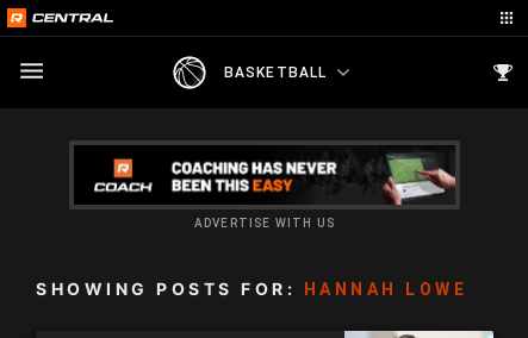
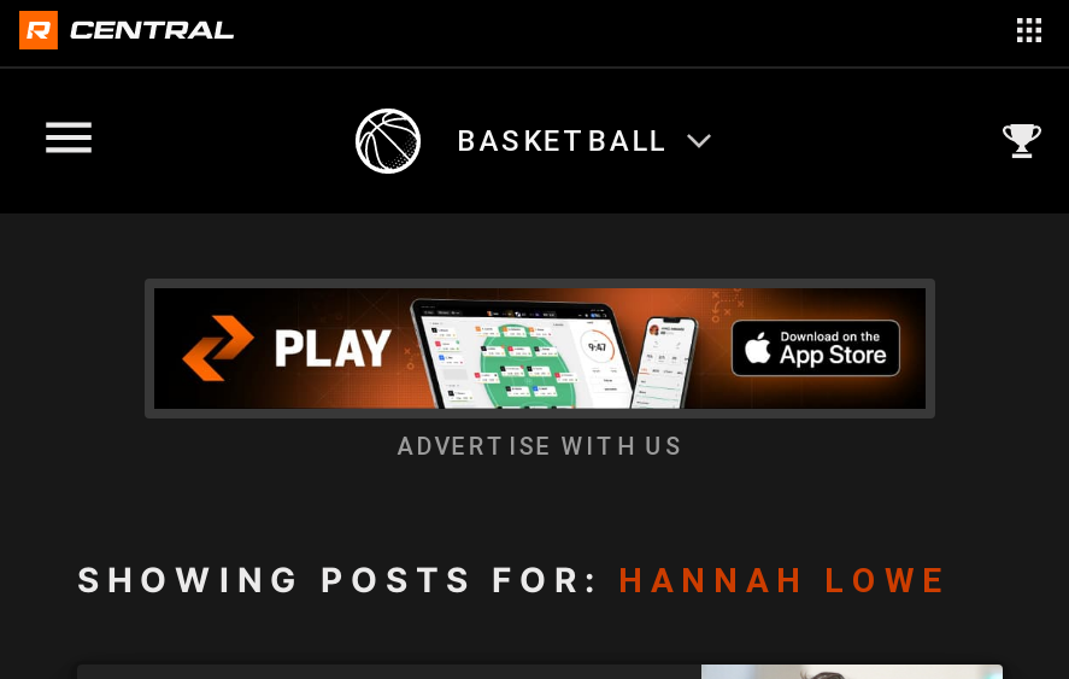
- [image]
+ [image]
